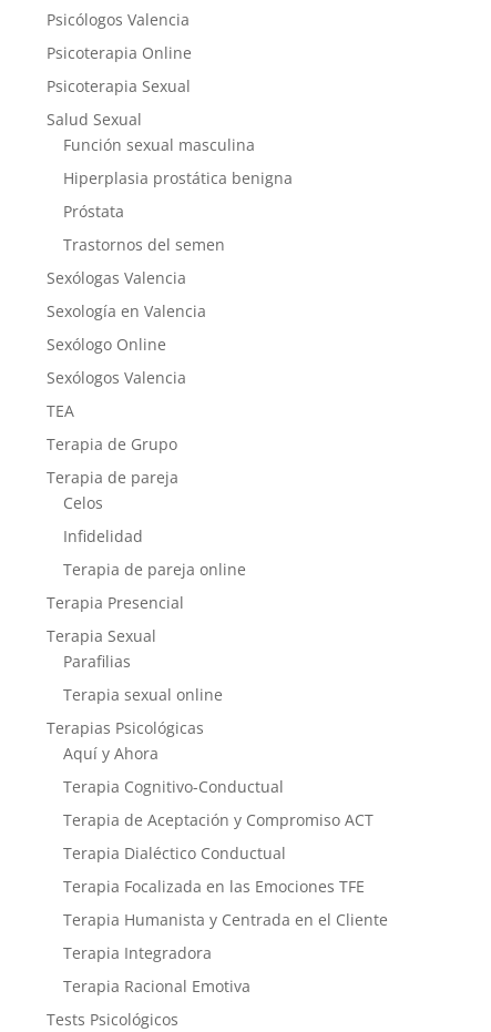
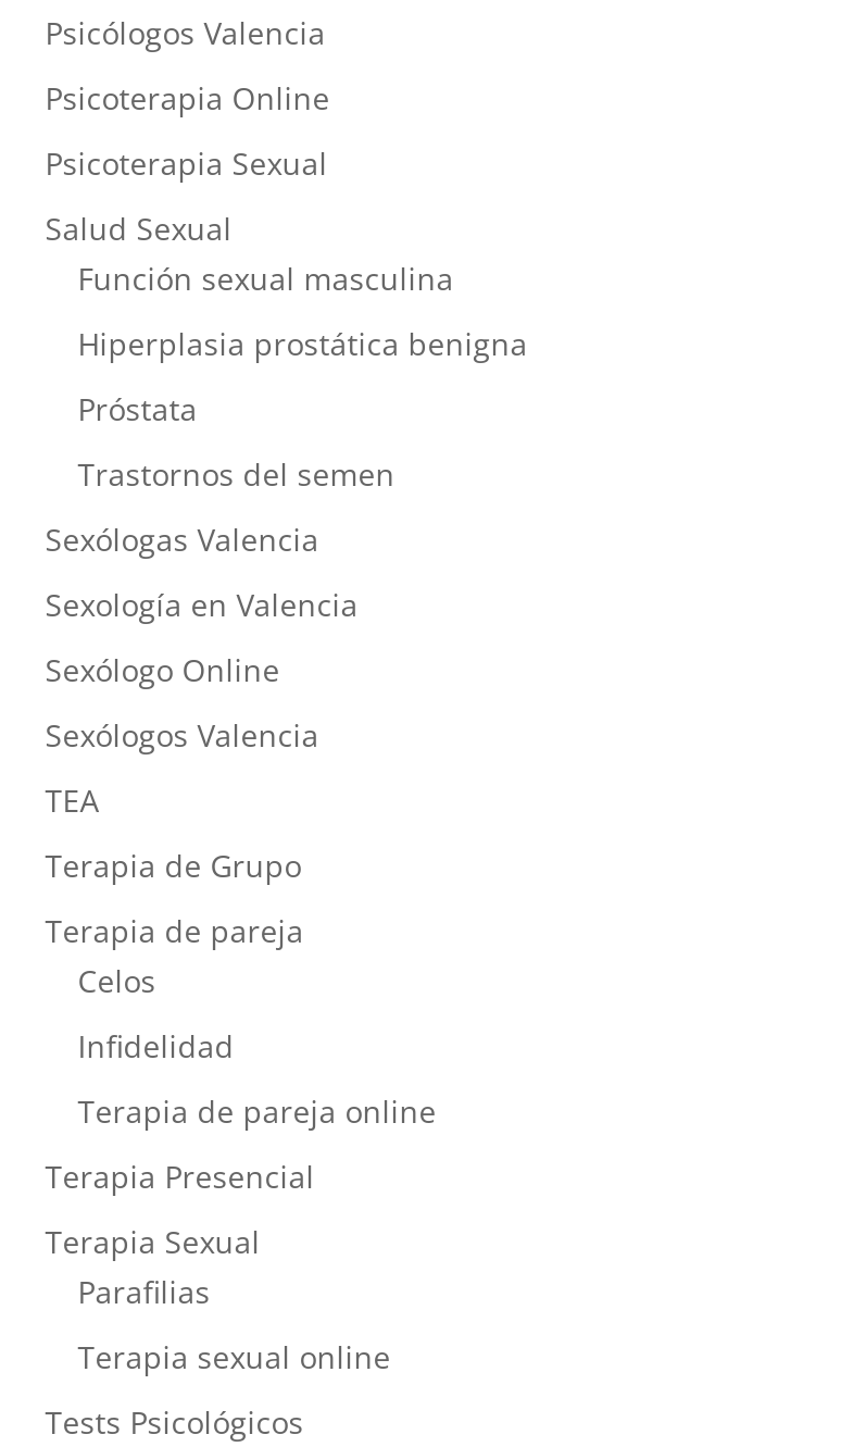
- Terapias Psicológicas
- Aquí y Ahora
- Terapia Cognitivo-Conductual
- Terapia de Aceptación y Compromiso ACT
- Terapia Dialéctico Conductual
- Terapia Focalizada en las Emociones TFE
- Terapia Humanista y Centrada en el Cliente
- Terapia Integradora
- Terapia Racional Emotiva
